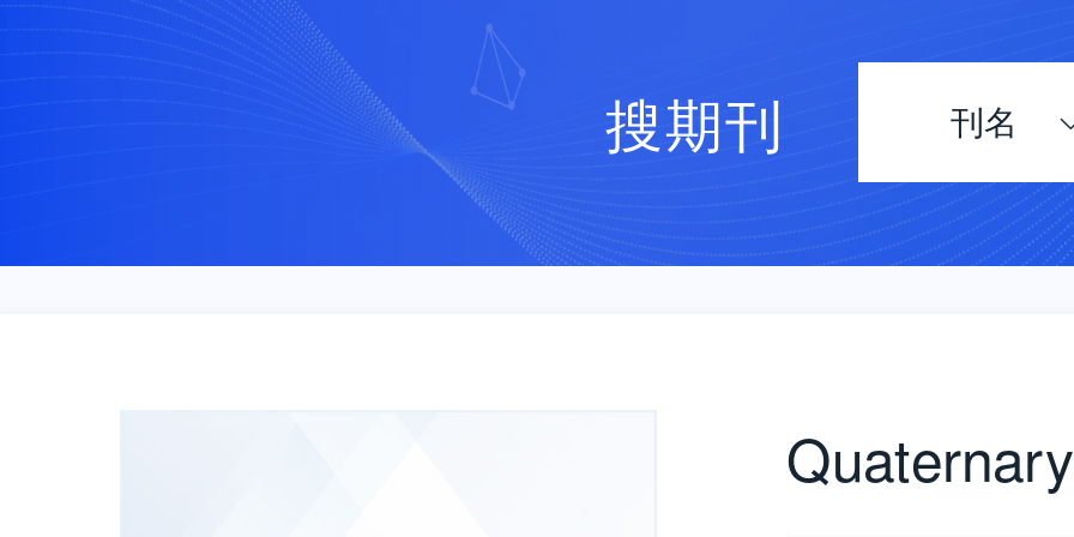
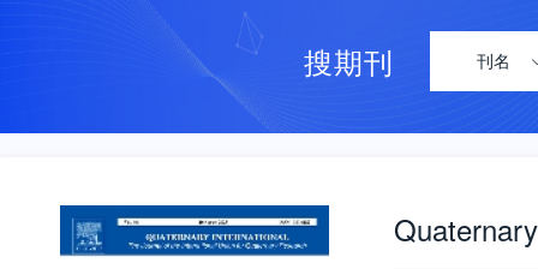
+ [image]
